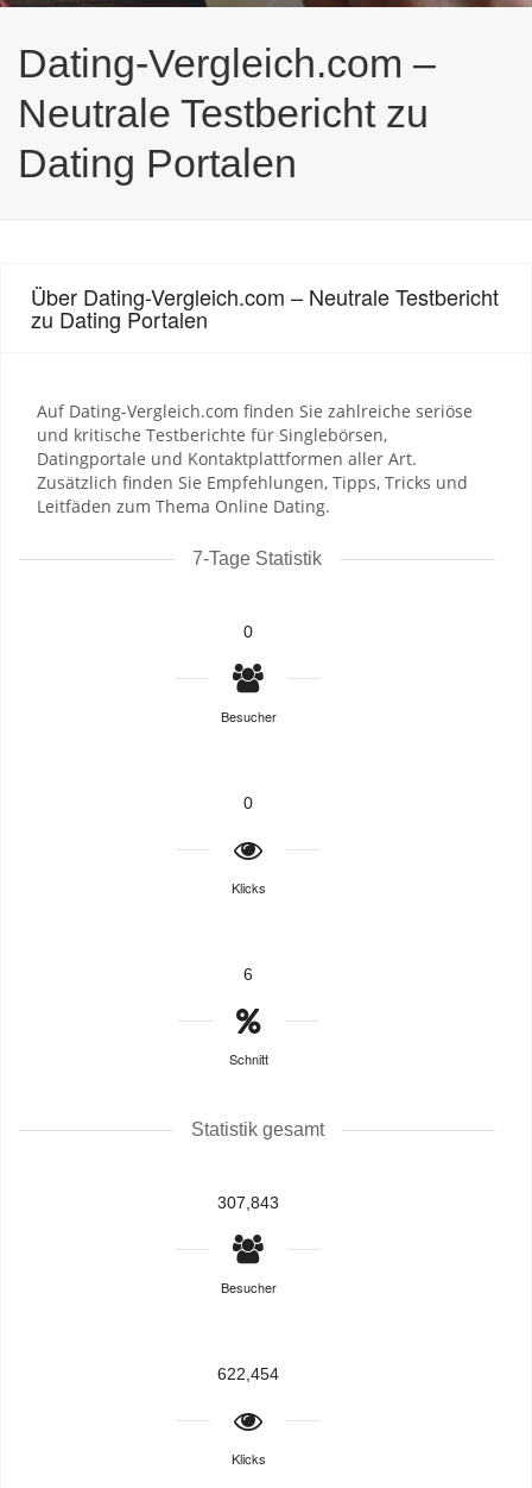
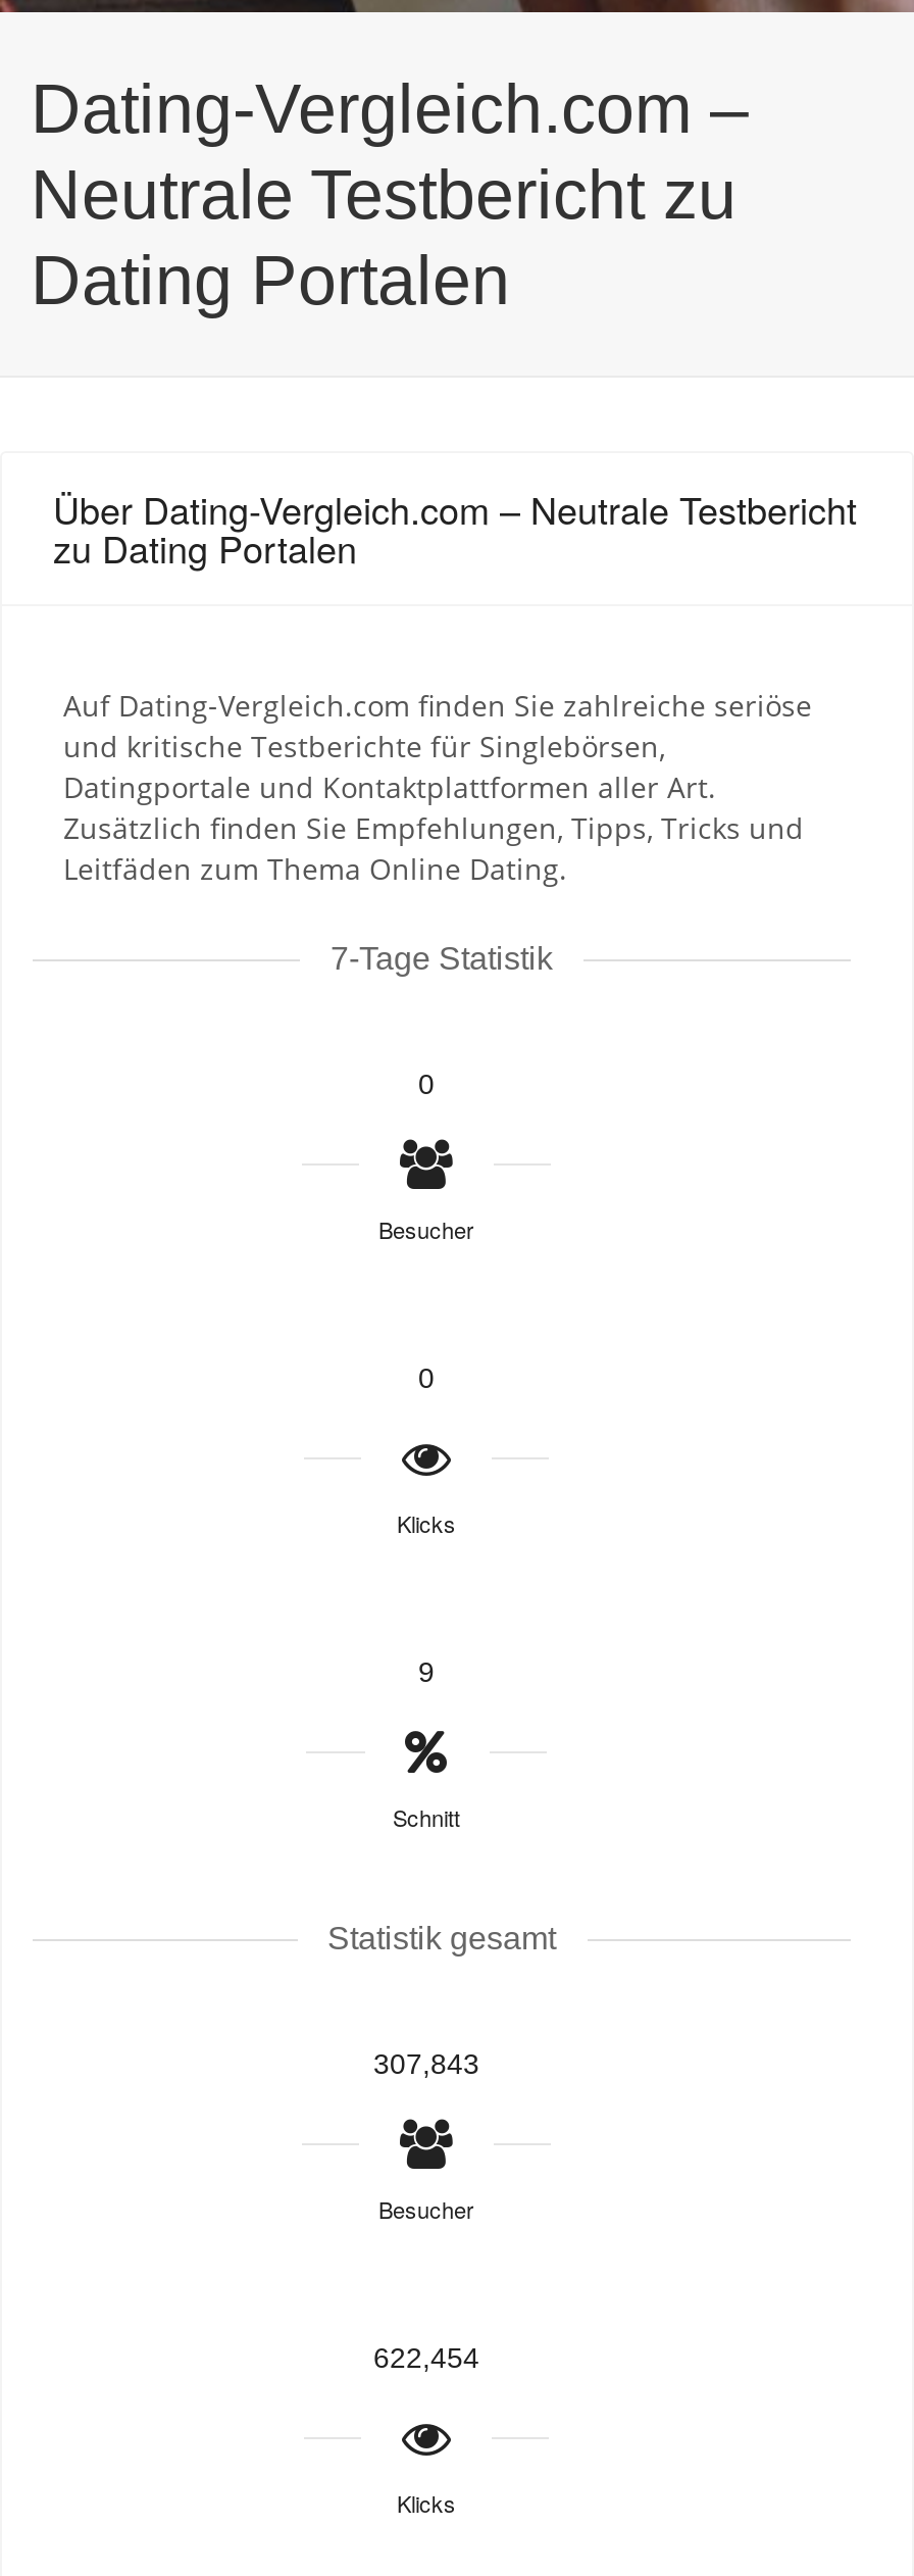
- 6
+ 9
